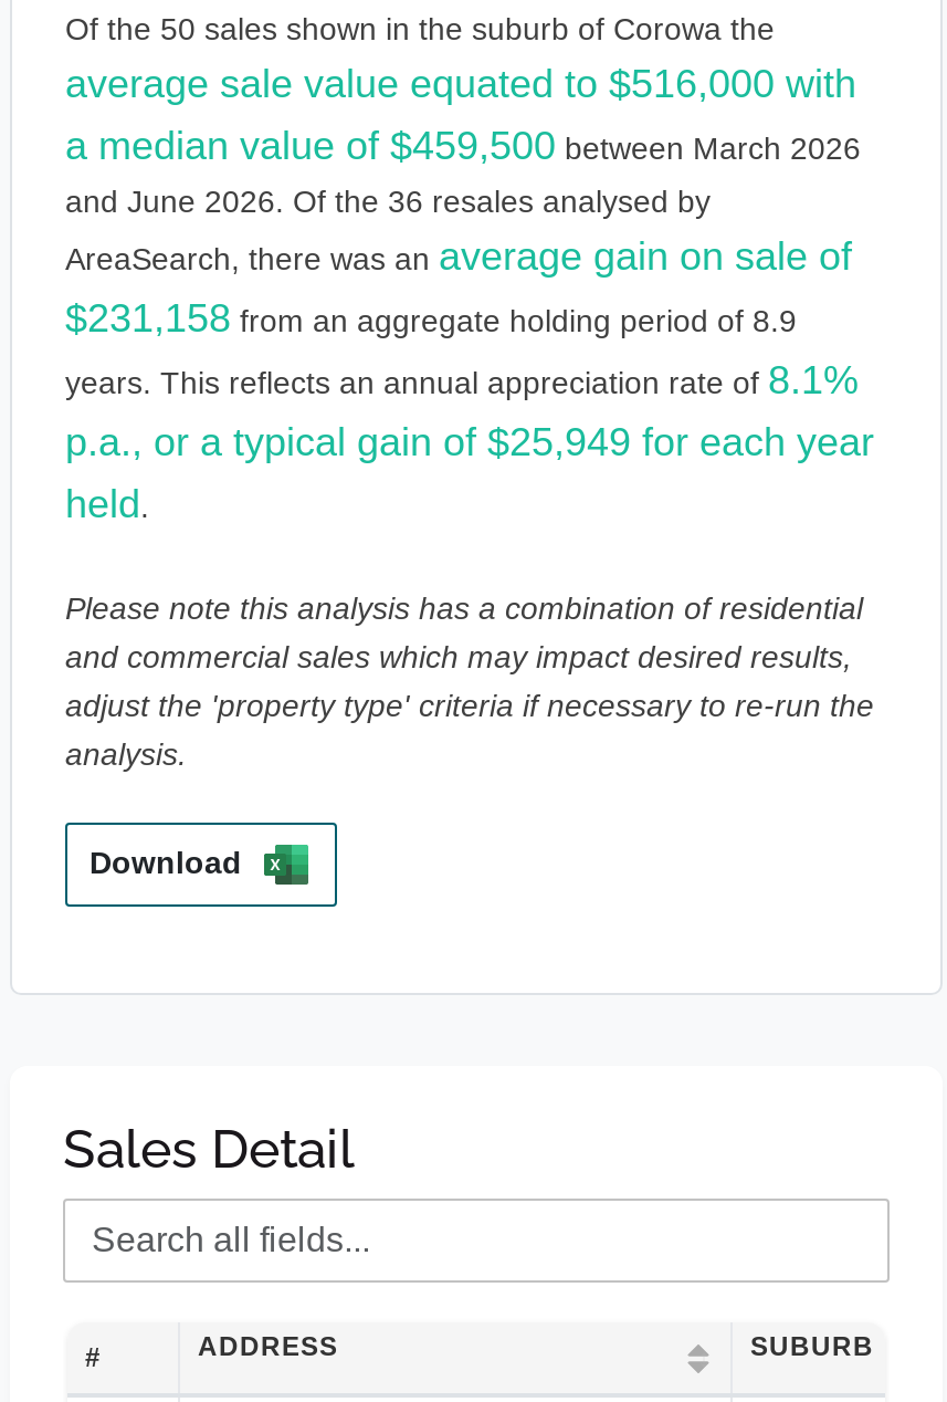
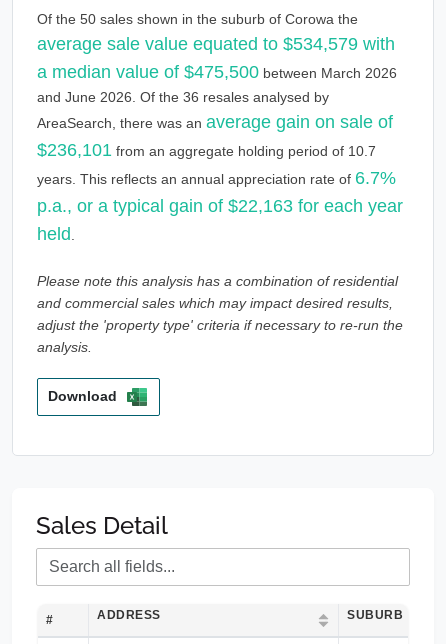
- average sale value equated to $516,000 with
+ average sale value equated to $534,579 with

- a median value of $459,500 between March 2026
+ a median value of $475,500 between March 2026

- $231,158 from an aggregate holding period of 8.9
+ $236,101 from an aggregate holding period of 10.7

- years. This reflects an annual appreciation rate of 8.1%
+ years. This reflects an annual appreciation rate of 6.7%

- p.a., or a typical gain of $25,949 for each year
+ p.a., or a typical gain of $22,163 for each year
